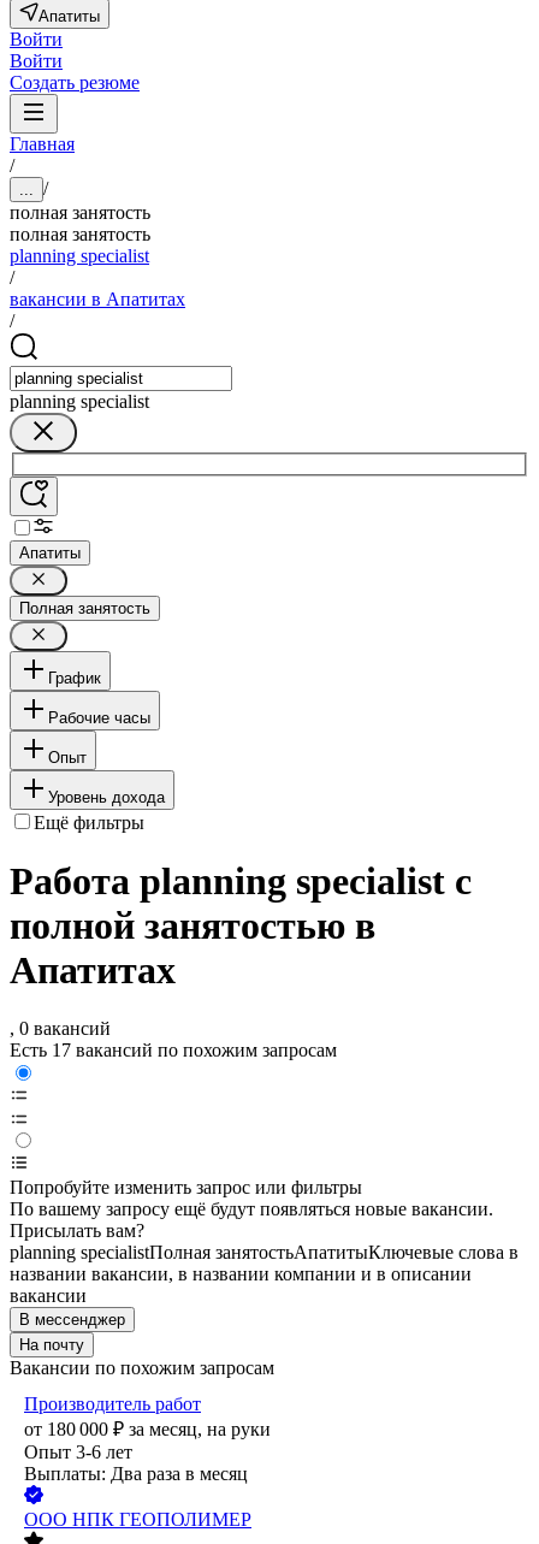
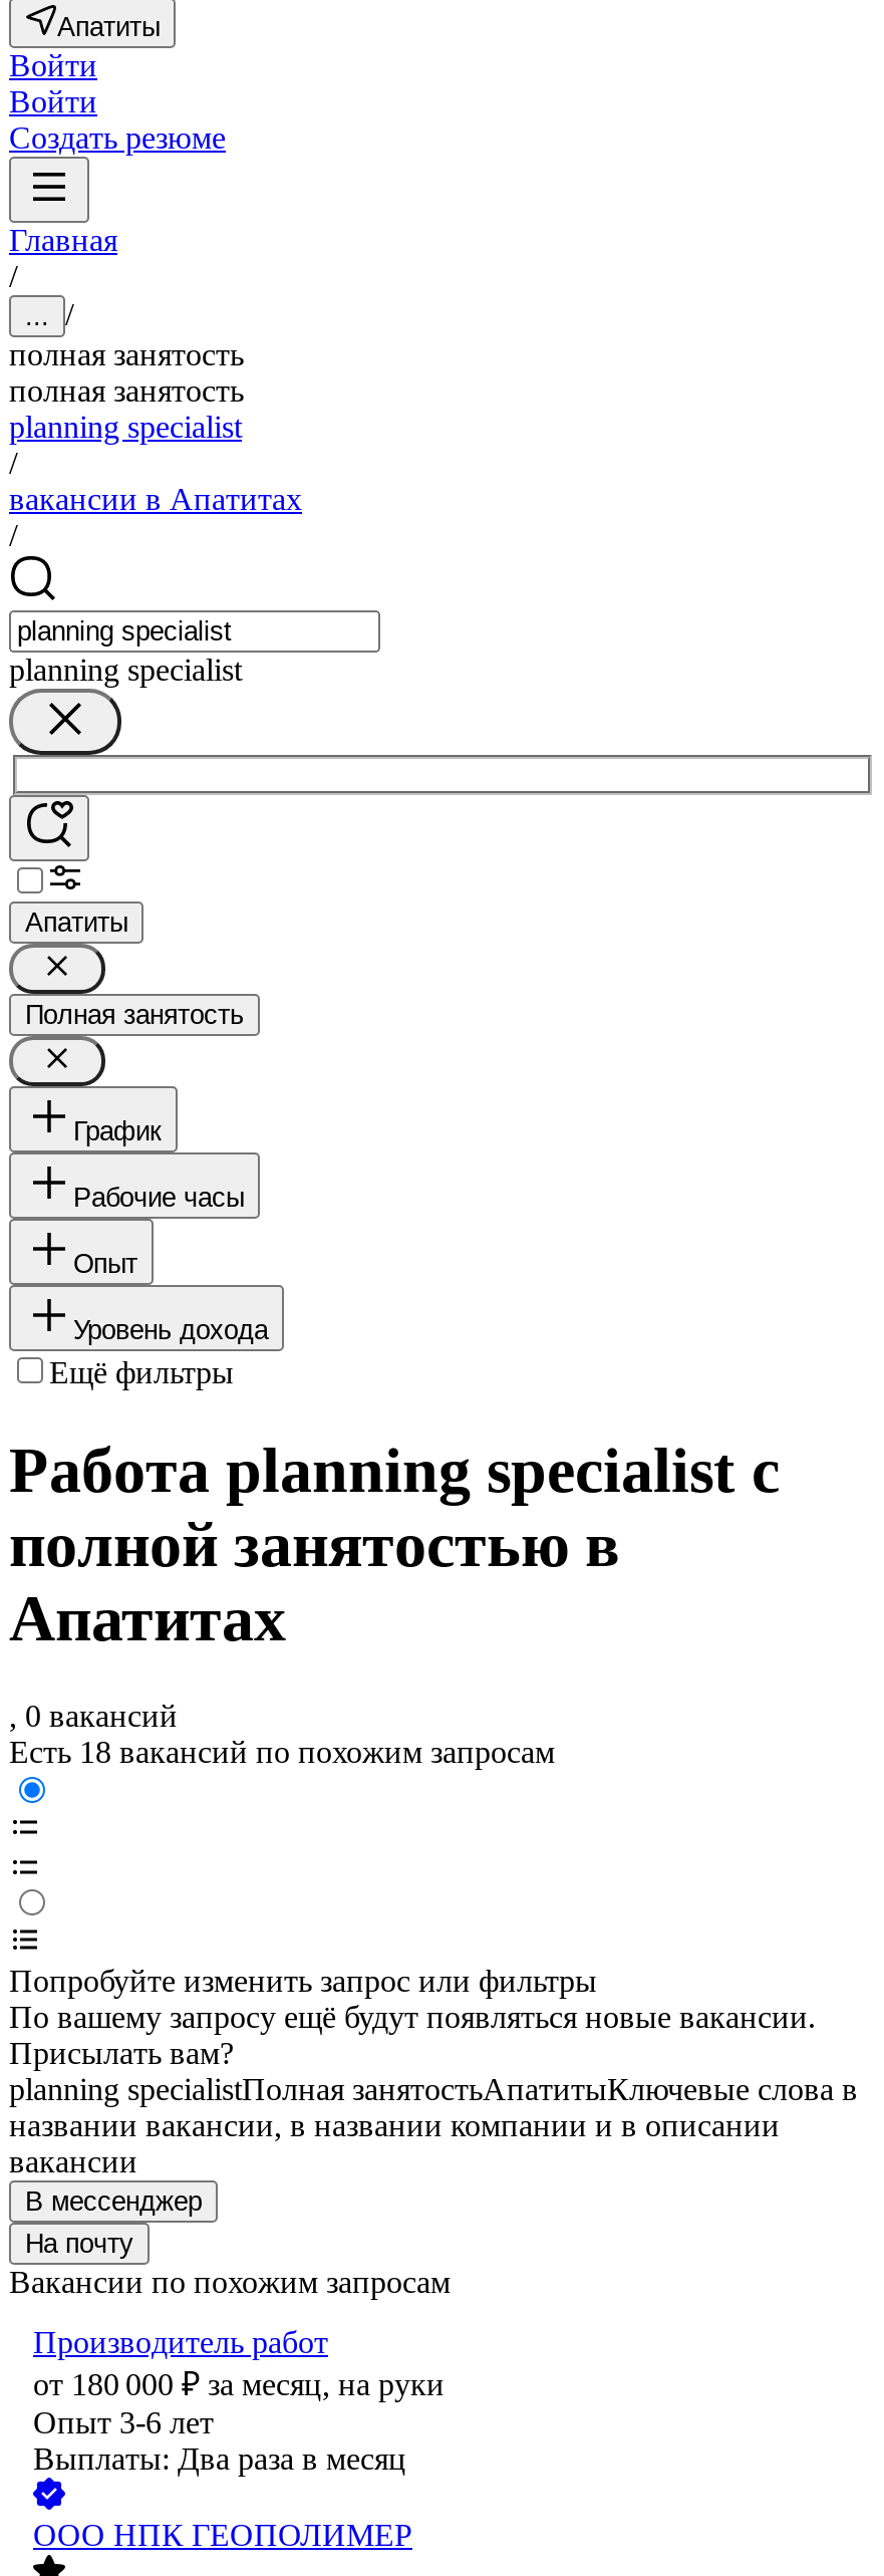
- Есть 17 вакансий по похожим запросам
+ Есть 18 вакансий по похожим запросам
